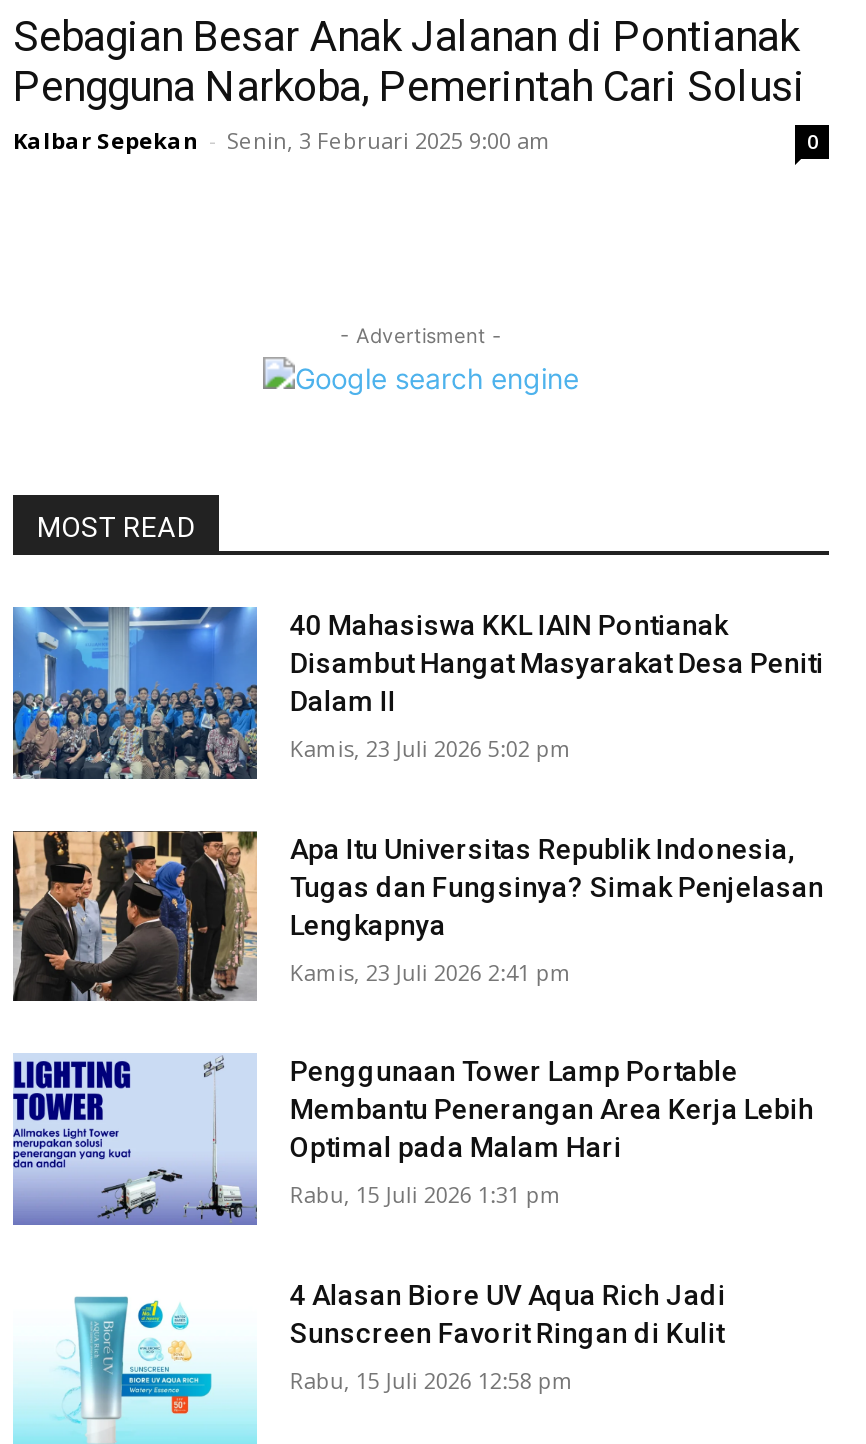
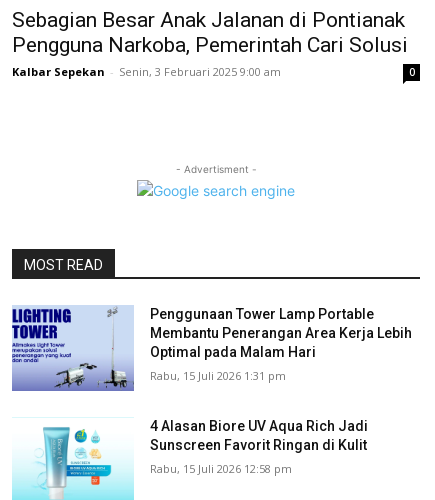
- [image]
- 40 Mahasiswa KKL IAIN Pontianak
- Disambut Hangat Masyarakat Desa Peniti
- Dalam II
- Kamis, 23 Juli 2026 5:02 pm
- Apa Itu Universitas Republik Indonesia,
- Tugas dan Fungsinya? Simak Penjelasan
- Lengkapnya
- Kamis, 23 Juli 2026 2:41 pm

- [image]
